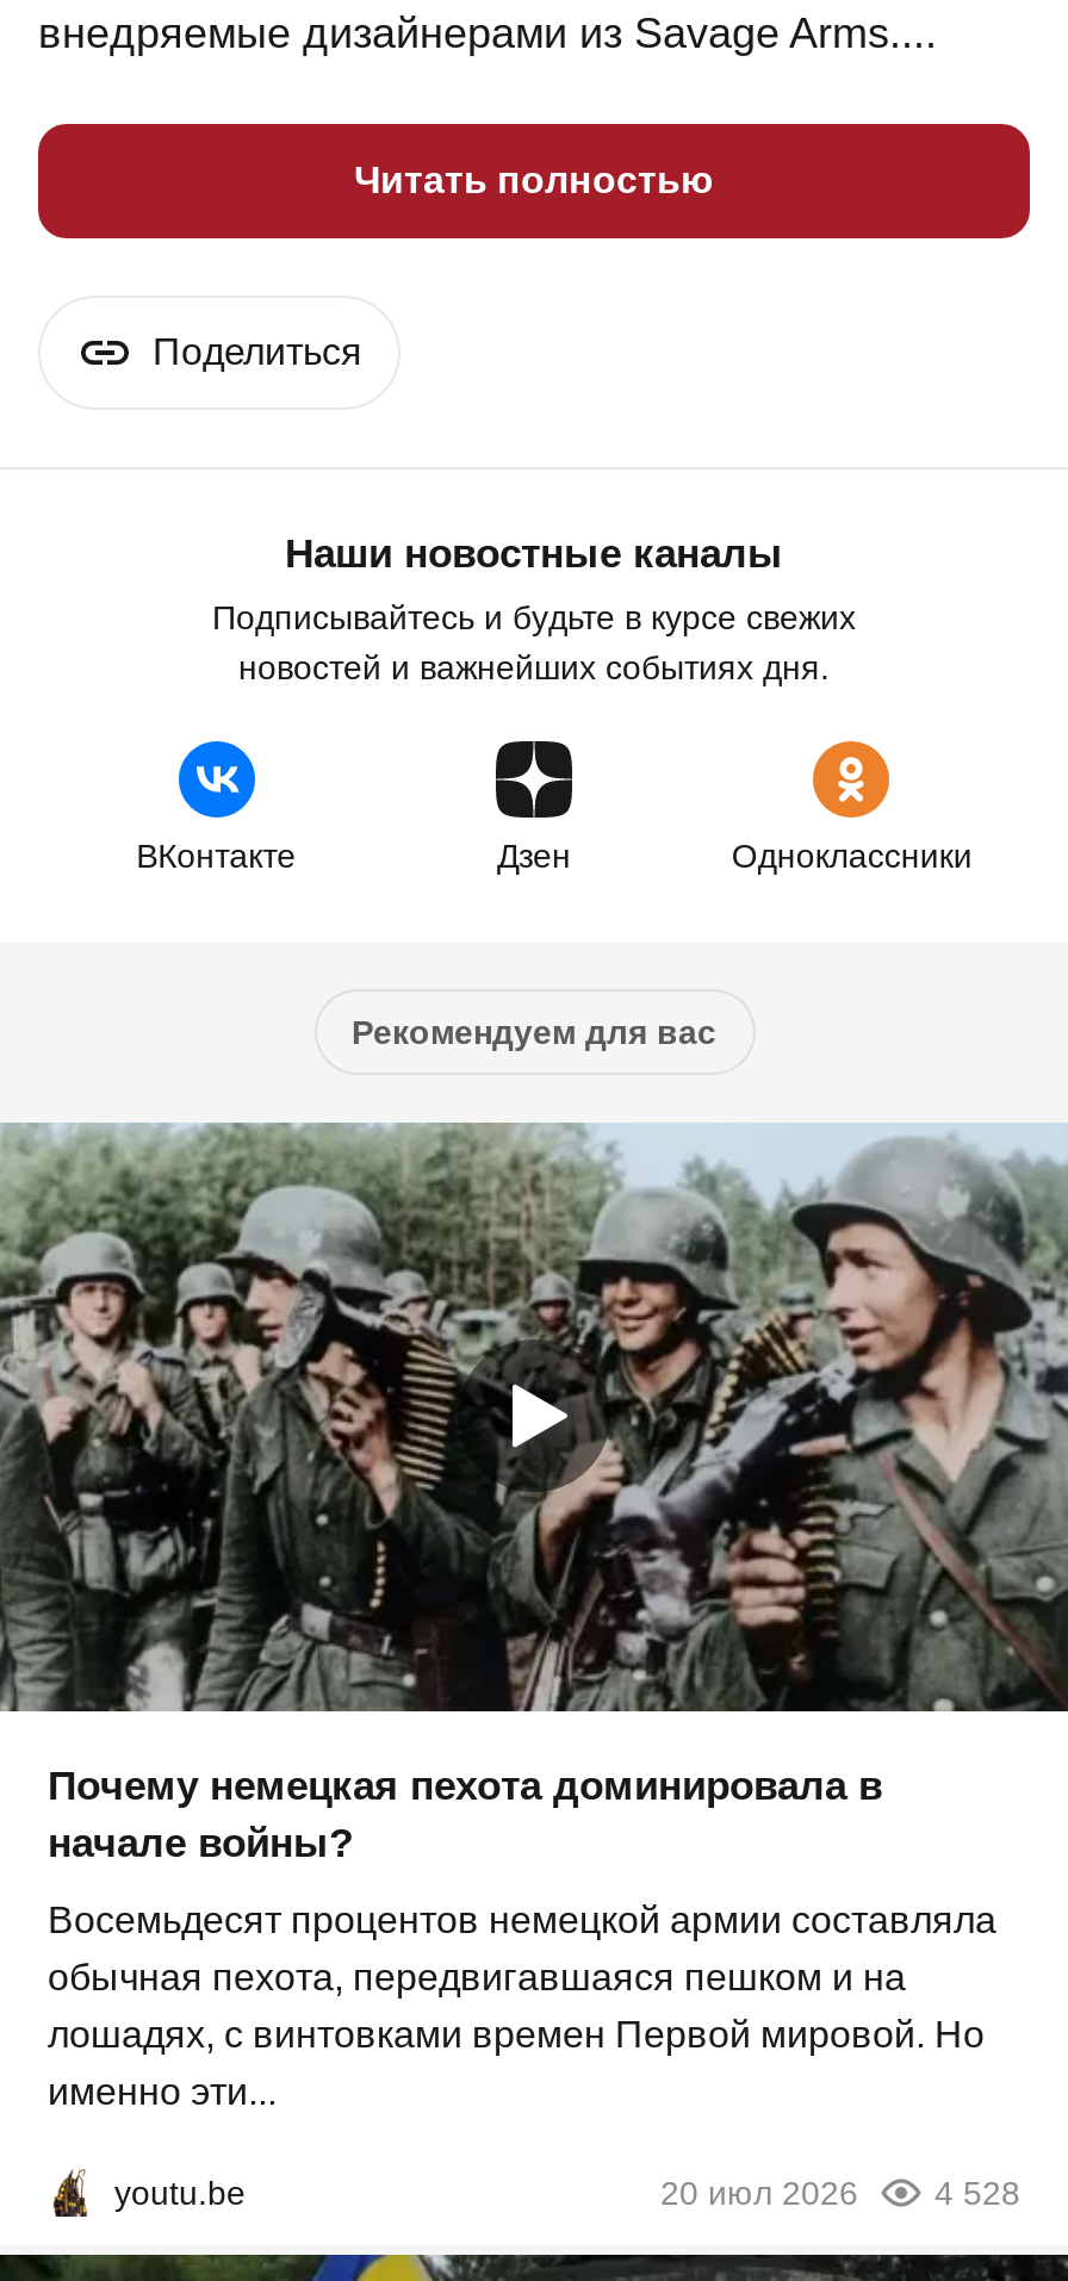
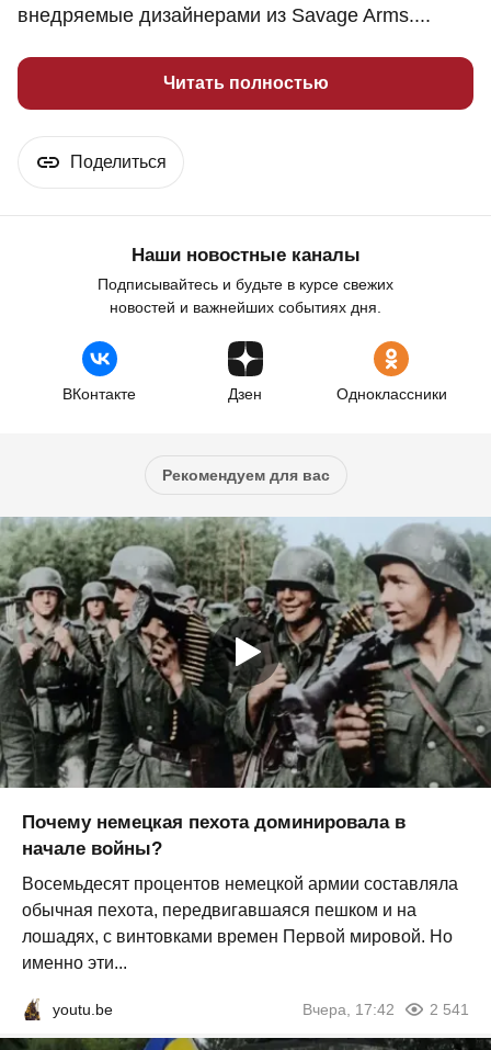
- 20 июл 2026
- 4 528
+ Вчера, 17:42
+ 2 541
